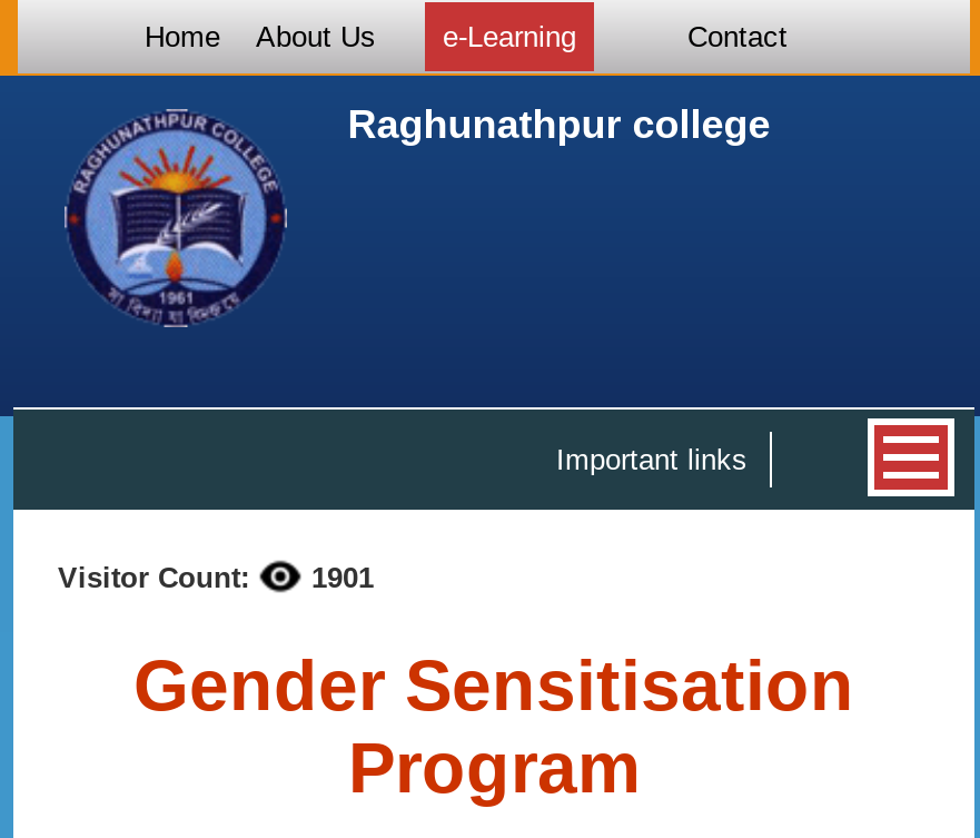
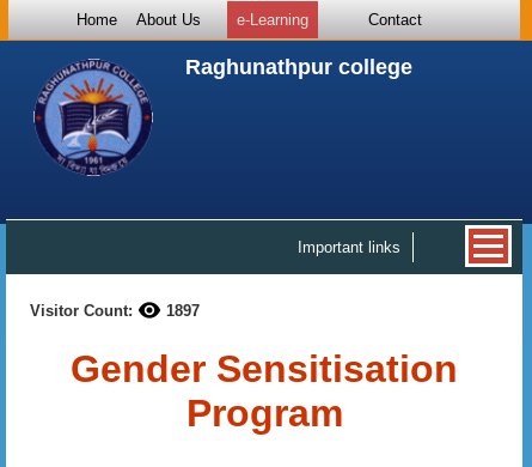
- Visitor Count: 1901
+ Visitor Count: 1897
